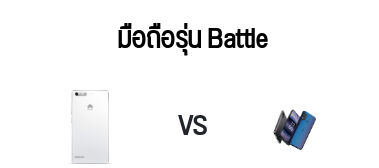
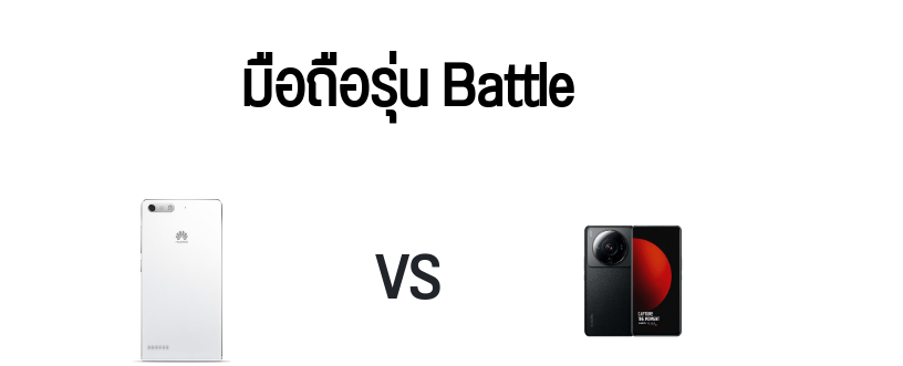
- [image]
+ [image]
